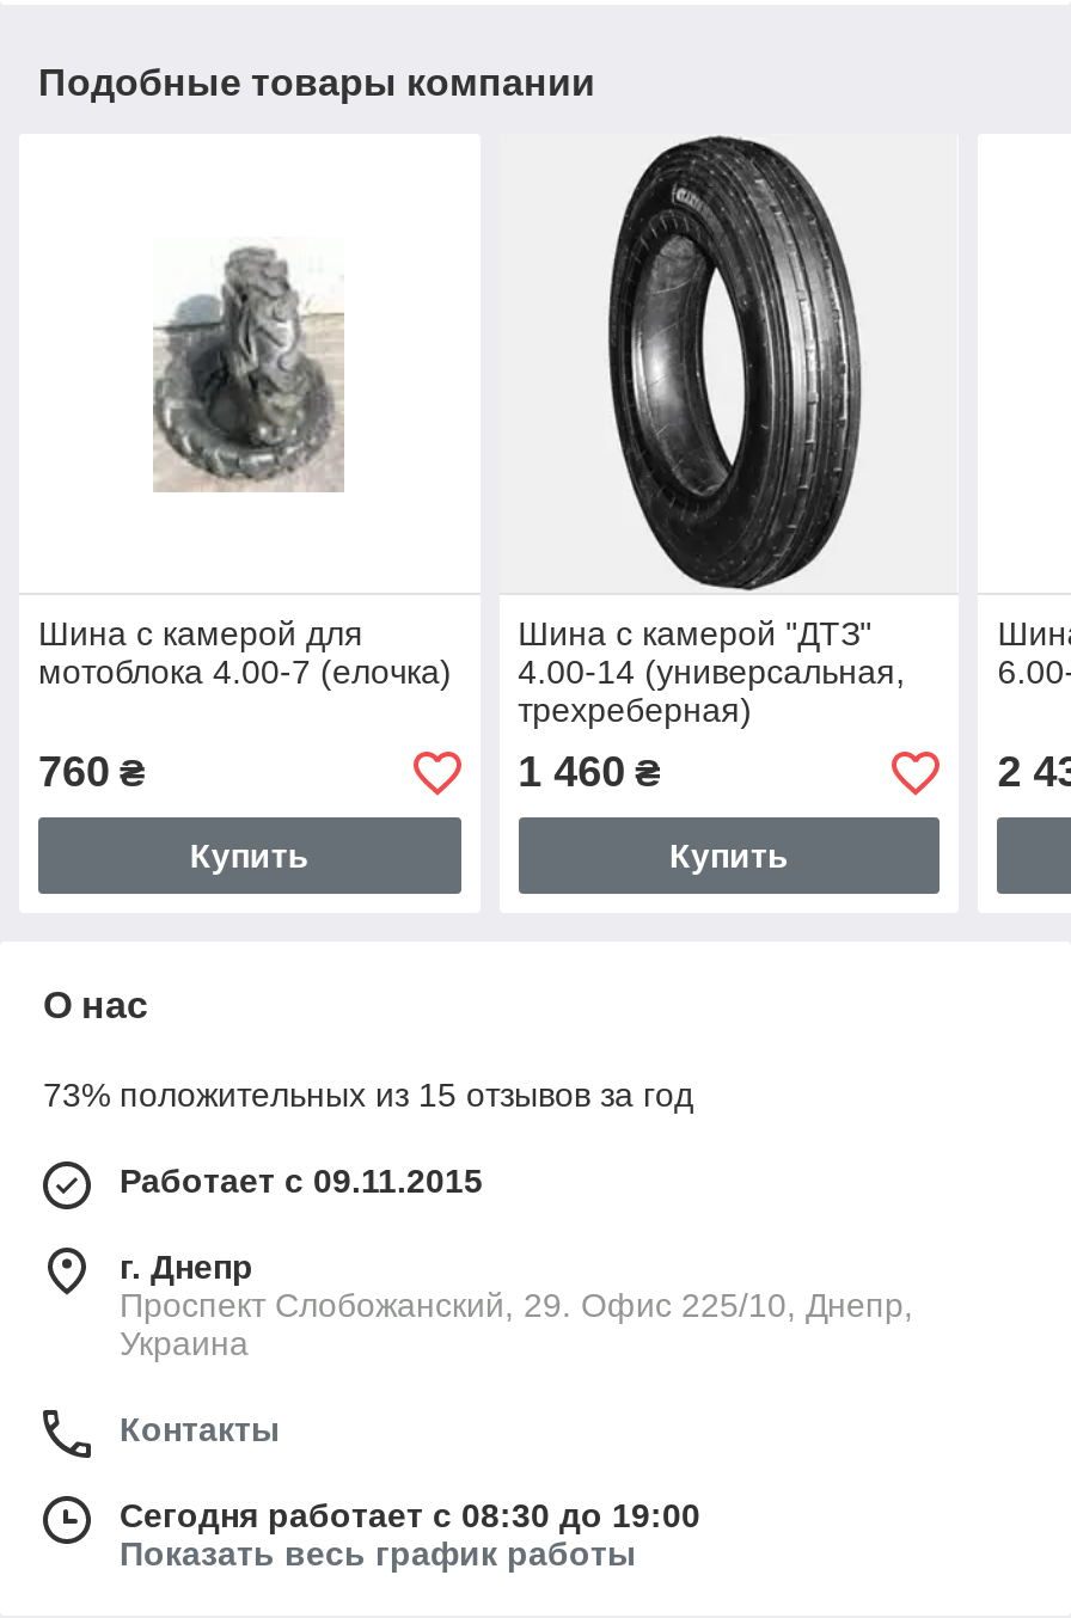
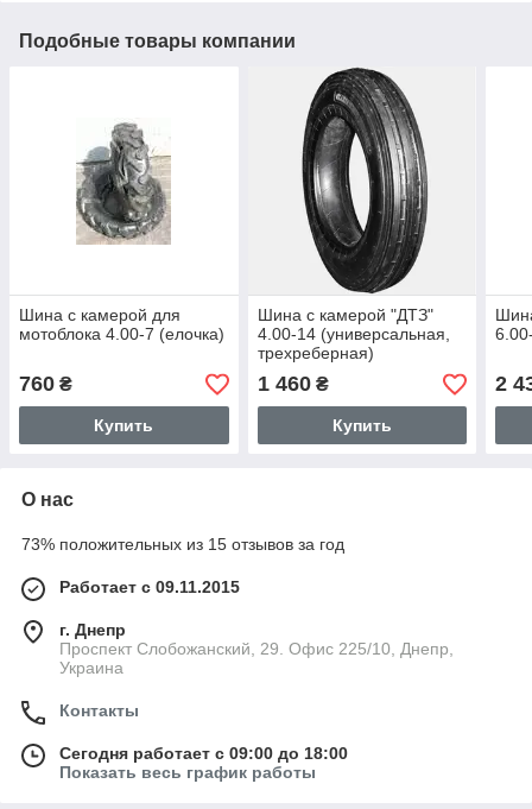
- Сегодня работает с 08:30 до 19:00
+ Сегодня работает с 09:00 до 18:00
